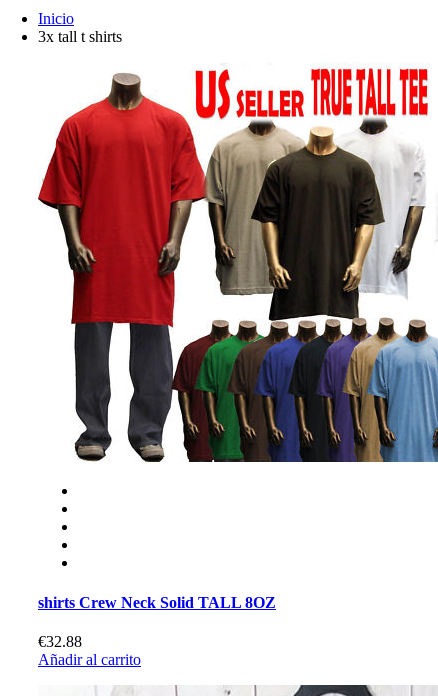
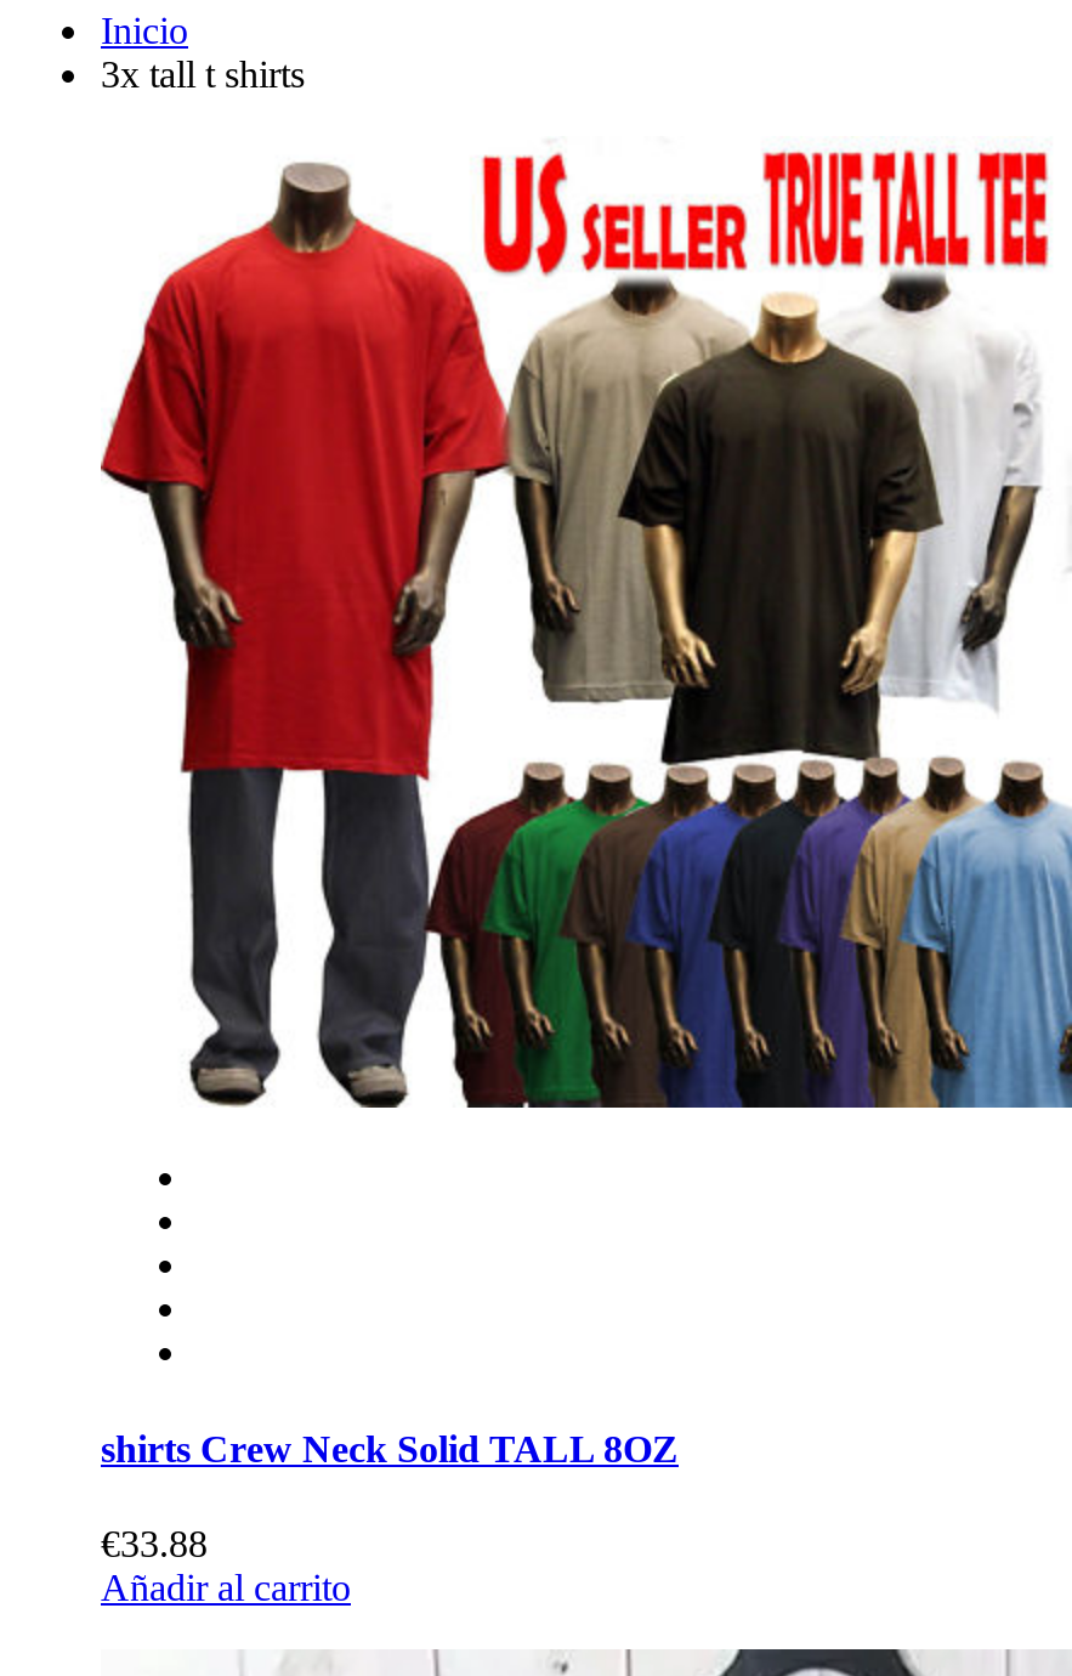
- €32.88
+ €33.88
